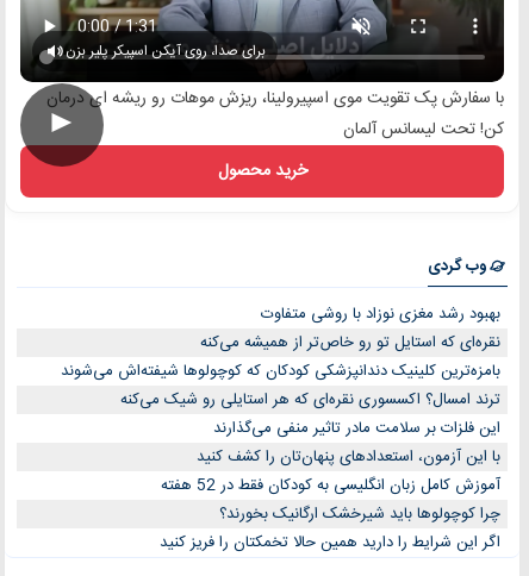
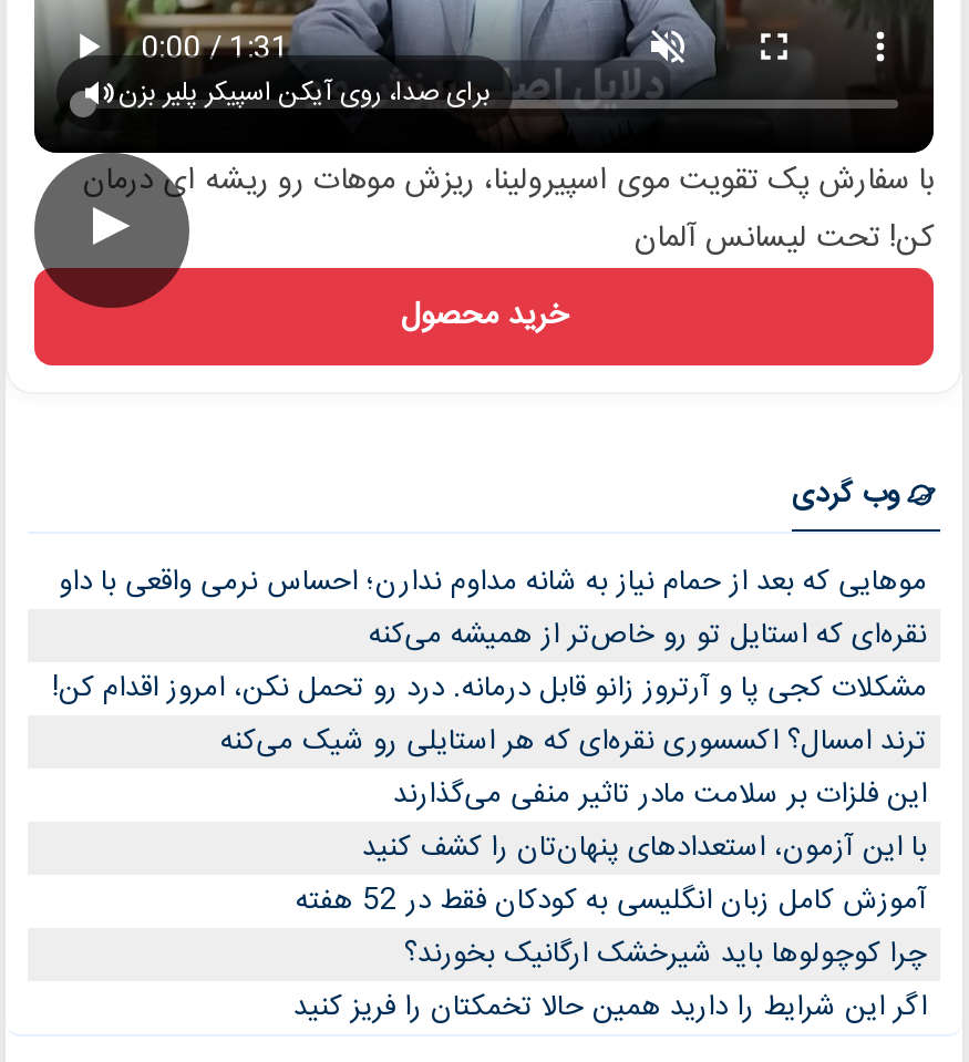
- بهبود رشد مغزی نوزاد با روشی متفاوت
+ موهایی که بعد از حمام نیاز به شانه مداوم ندارن؛ احساس نرمی واقعی با داو

- بامزه‌ترین کلینیک دندانپزشکی کودکان که کوچولوها شیفته‌اش می‌شوند
+ مشکلات کجی پا و آرتروز زانو قابل درمانه. درد رو تحمل نکن، امروز اقدام کن!
